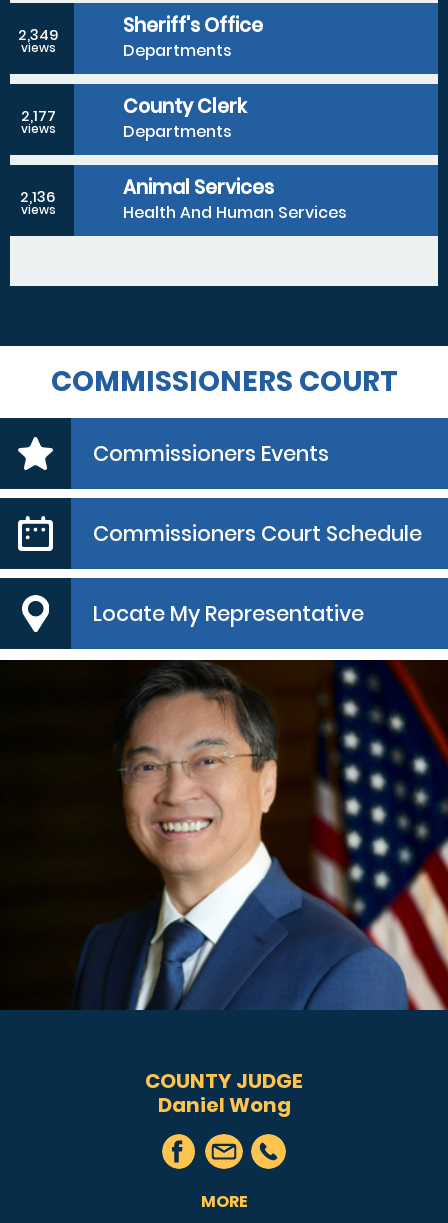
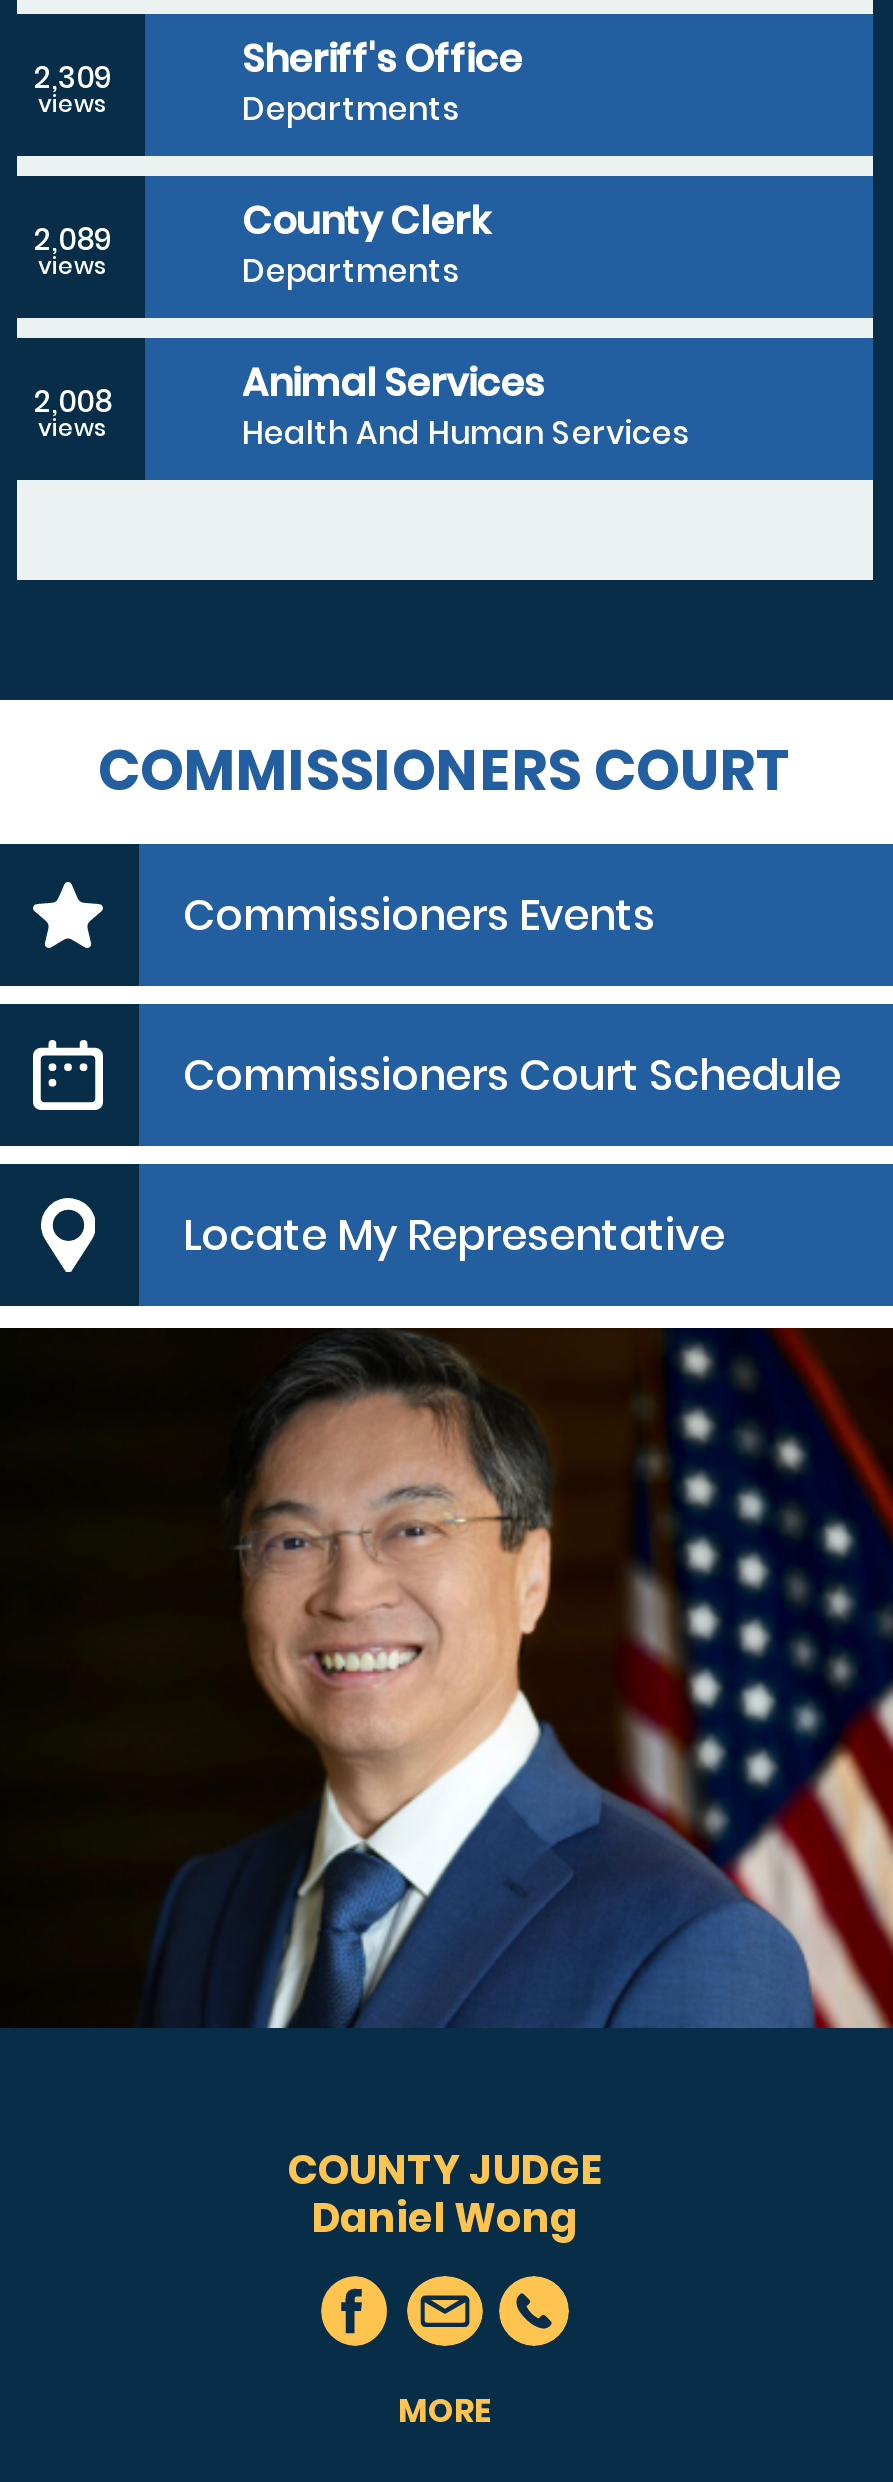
- 2,349
+ 2,309

- 2,177
+ 2,089

- 2,136
+ 2,008
